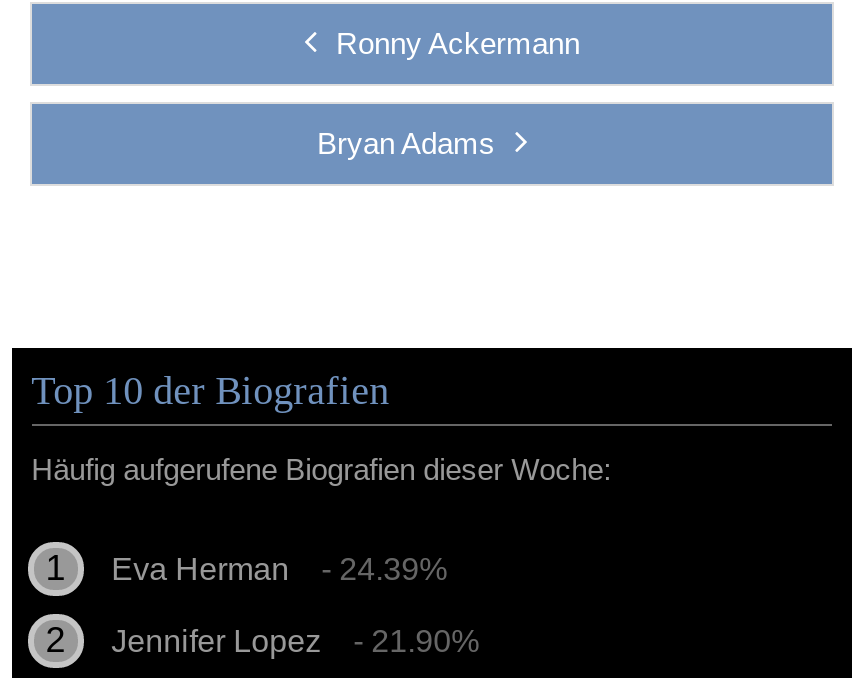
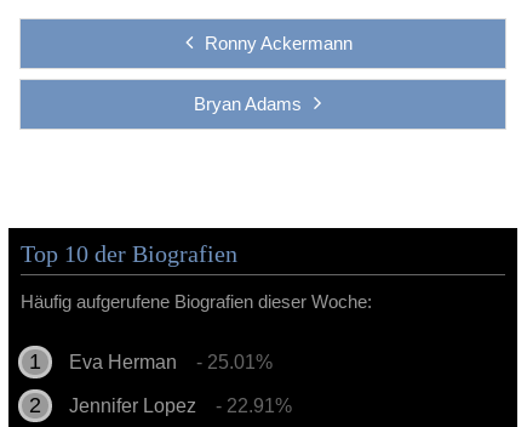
- Eva Herman - 24.39%
+ Eva Herman - 25.01%

- Jennifer Lopez - 21.90%
+ Jennifer Lopez - 22.91%
